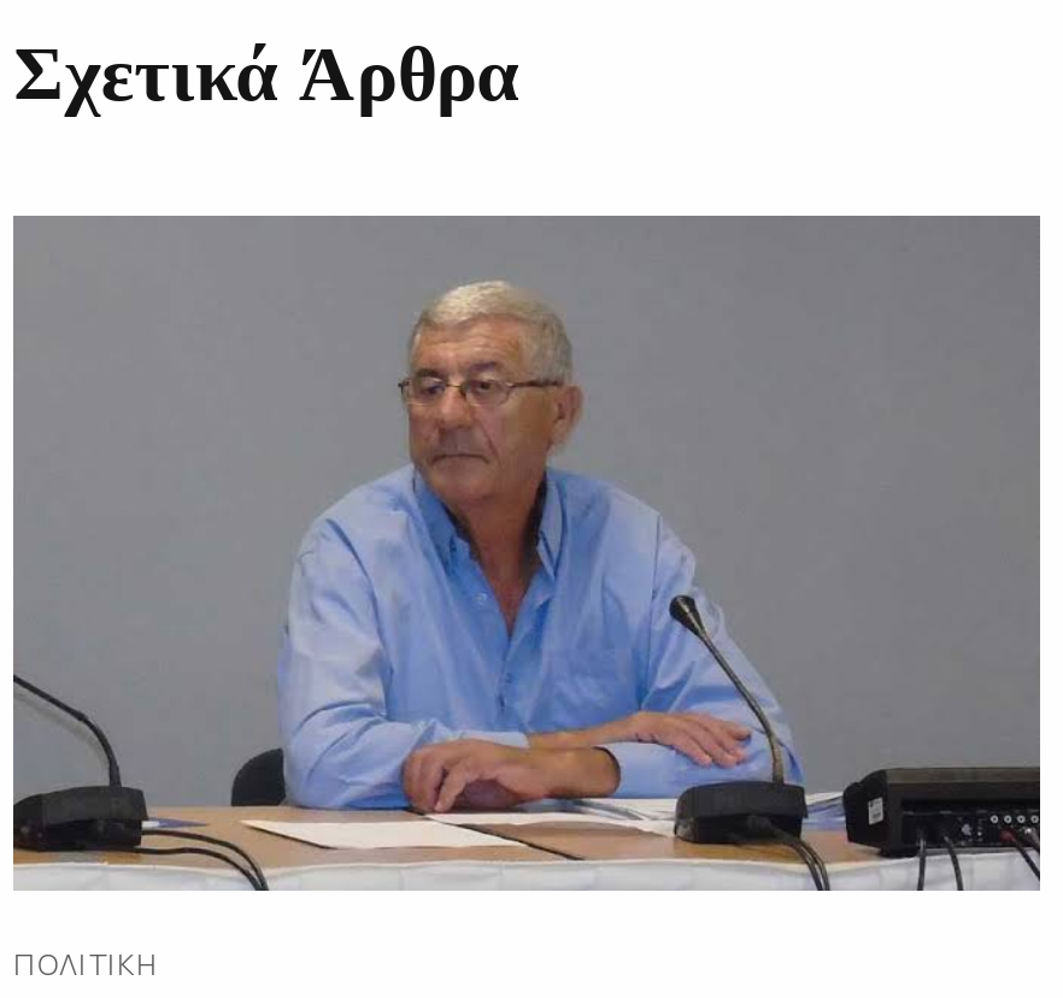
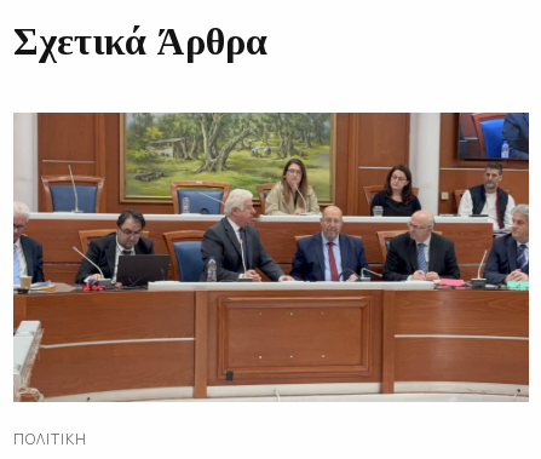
- [image]
+ [image]
